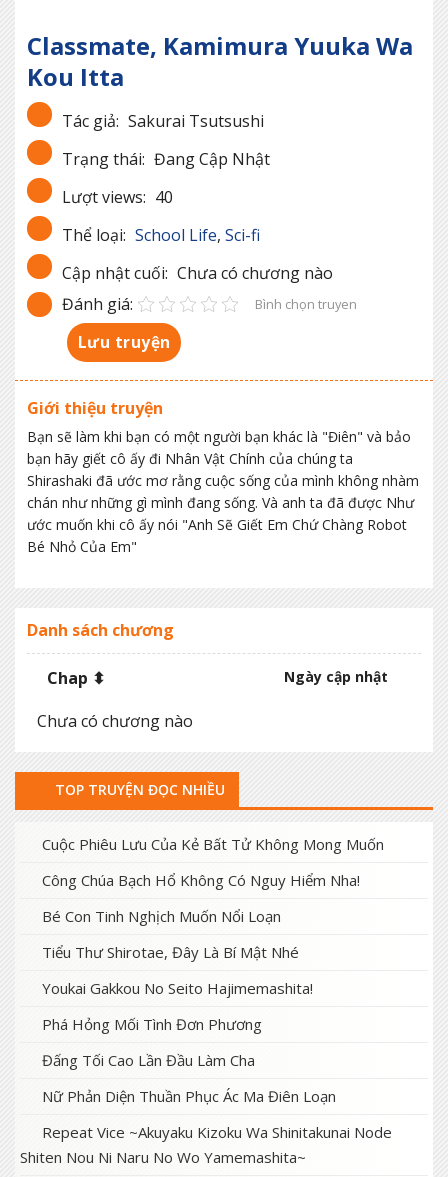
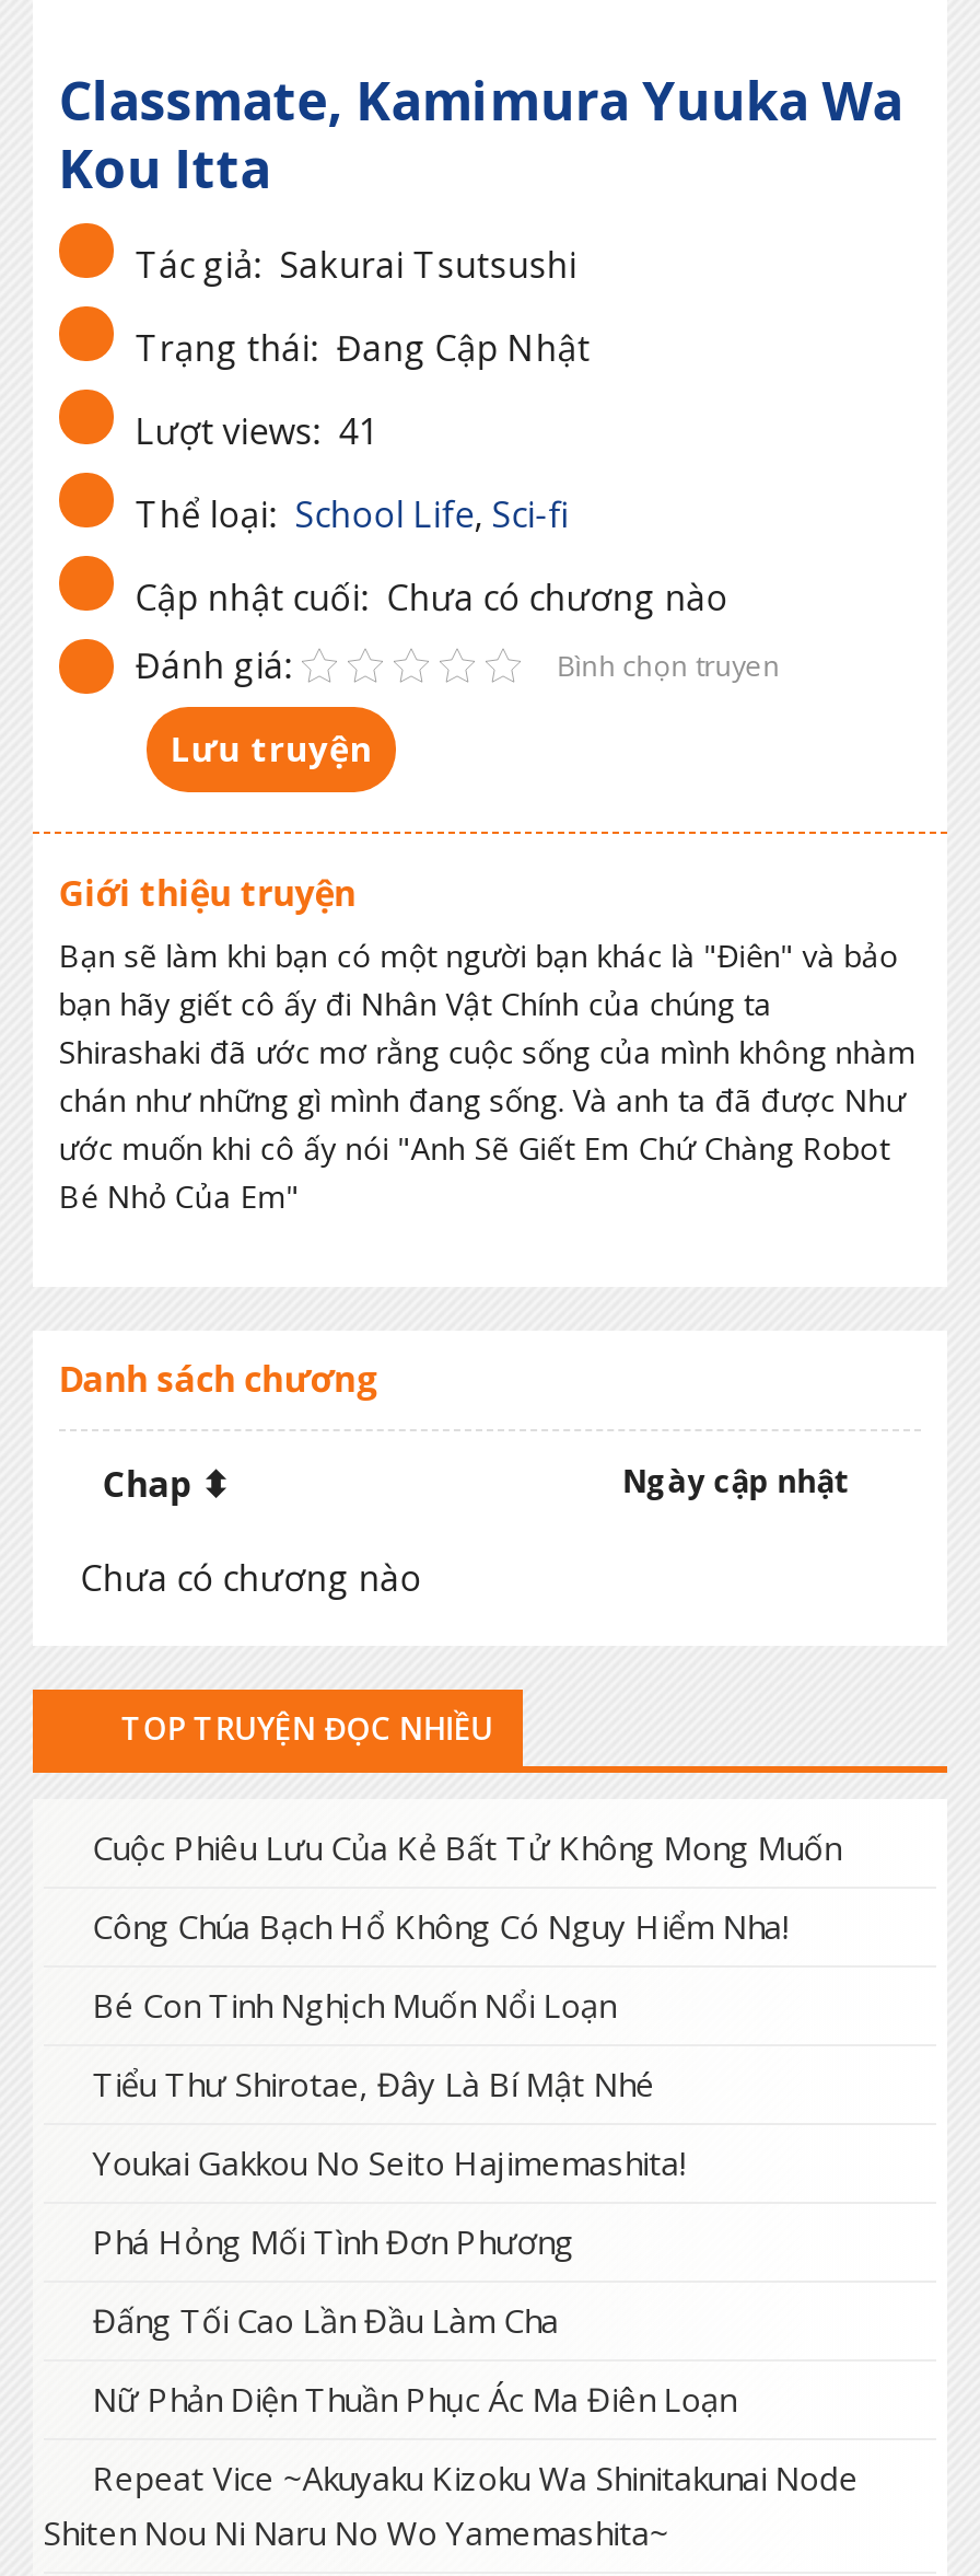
- Lượt views: 40
+ Lượt views: 41
